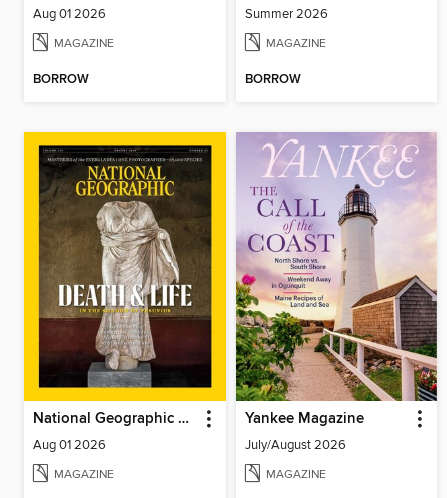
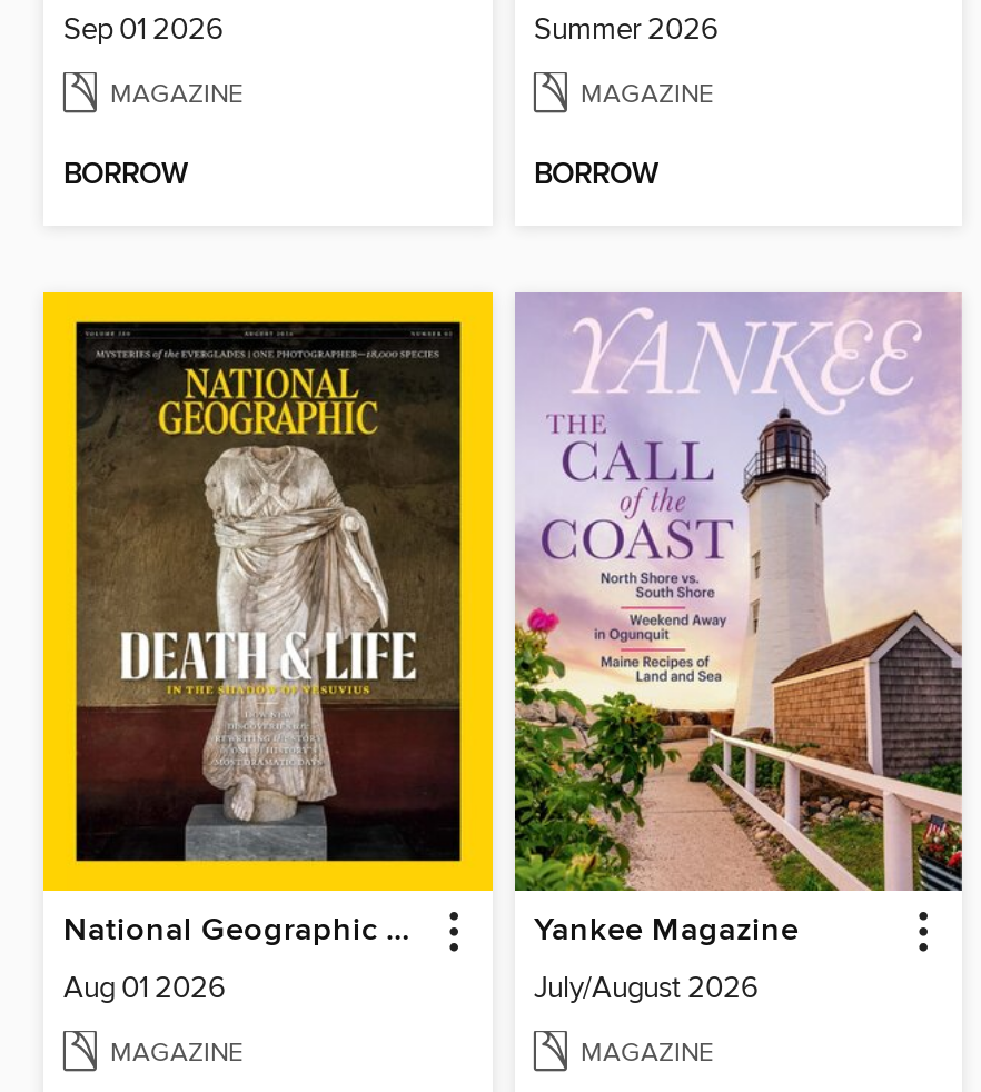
- Aug 01 2026
+ Sep 01 2026
